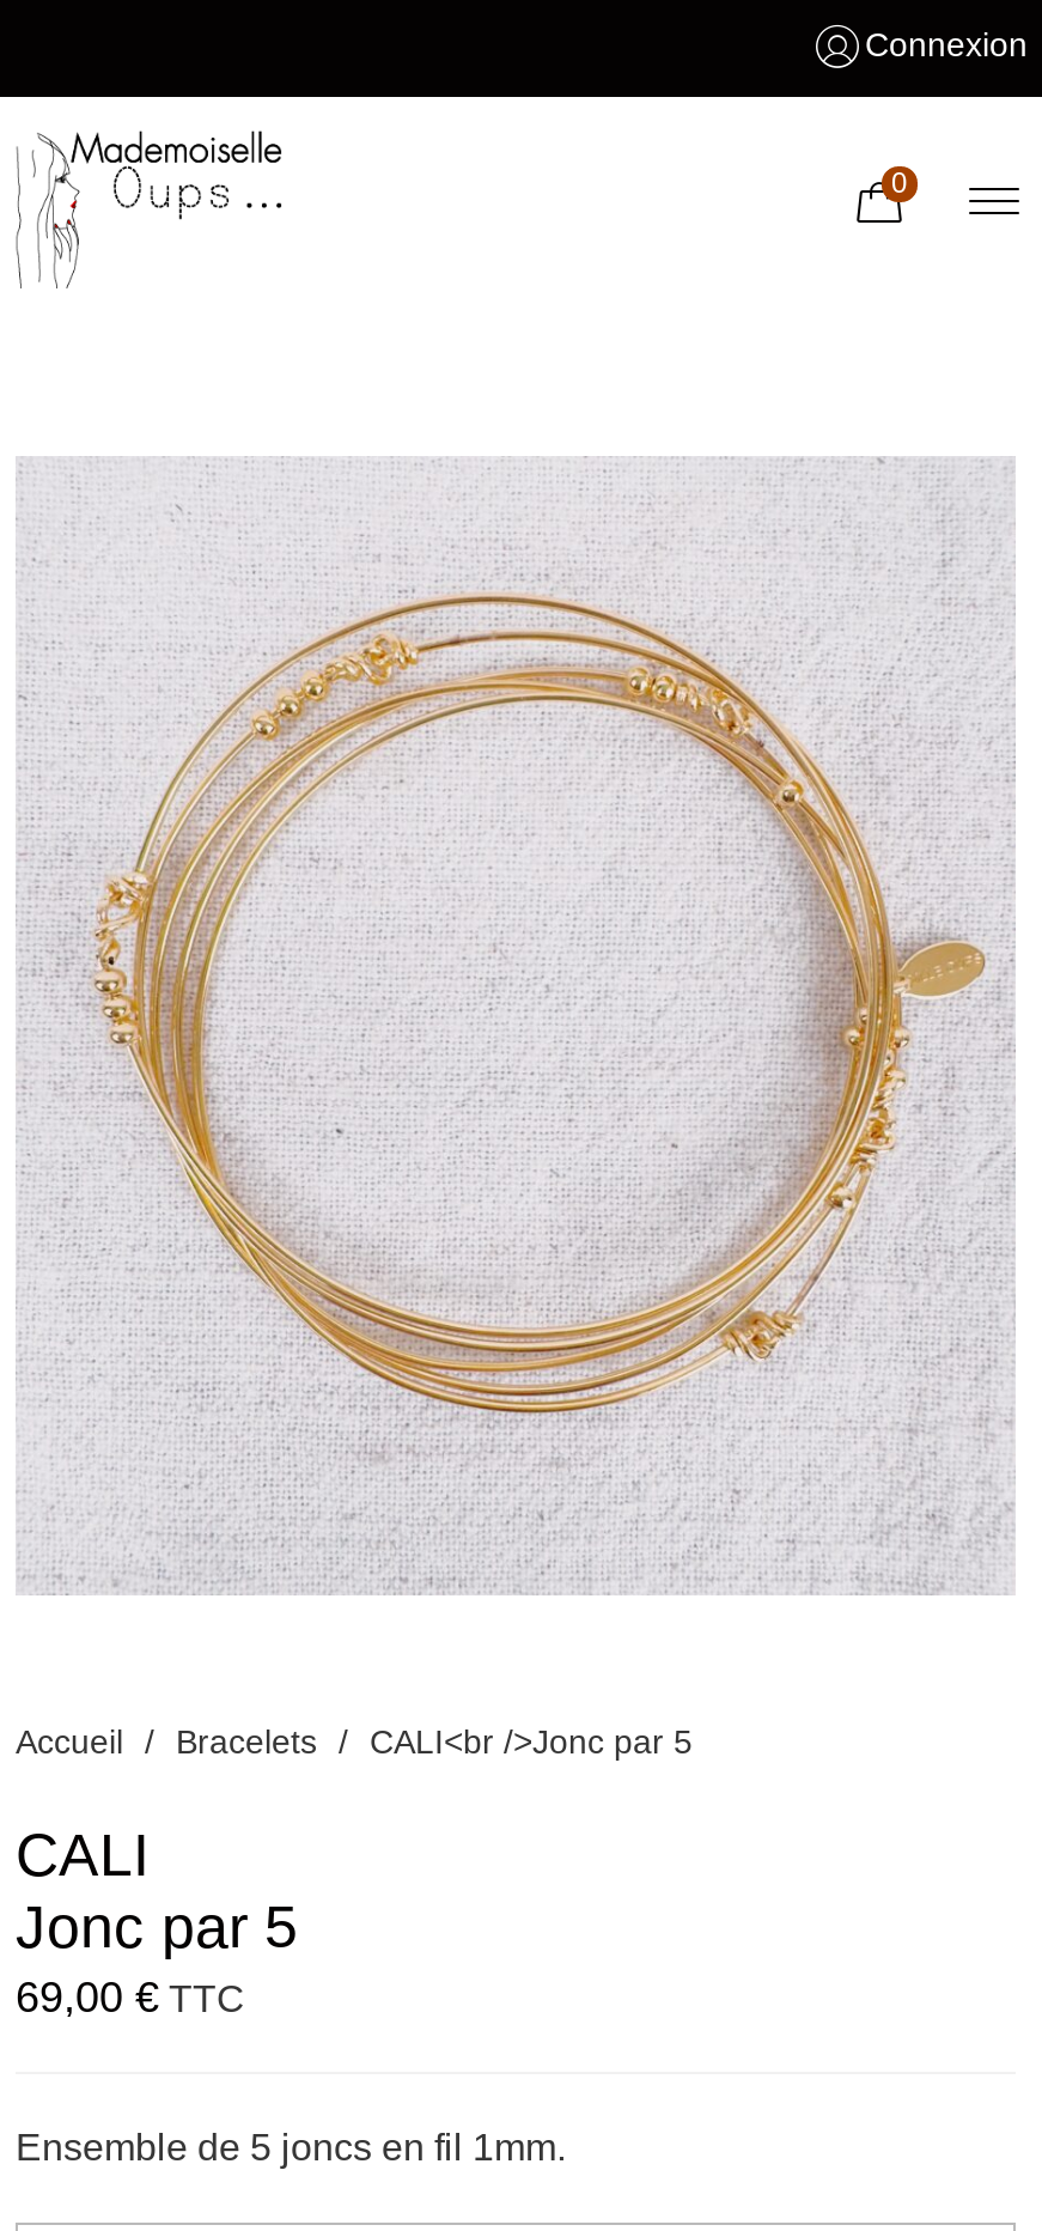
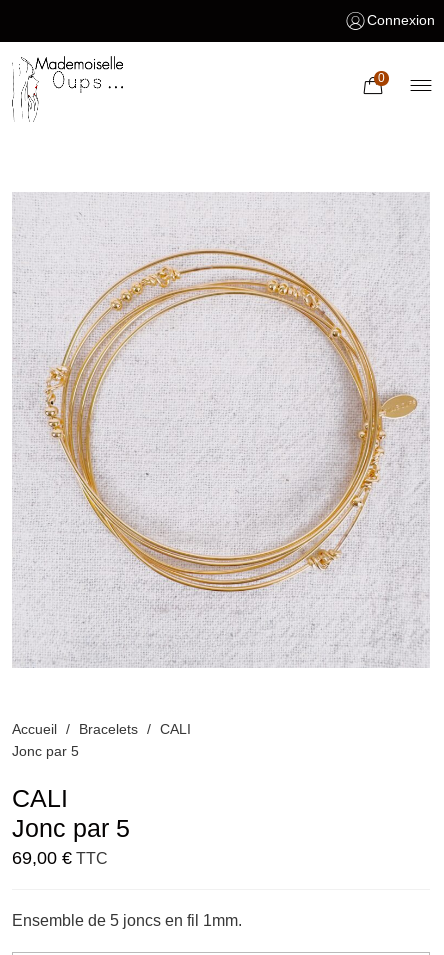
- Accueil / Bracelets / CALI<br />Jonc par 5
+ Accueil / Bracelets / CALI
+ Jonc par 5
